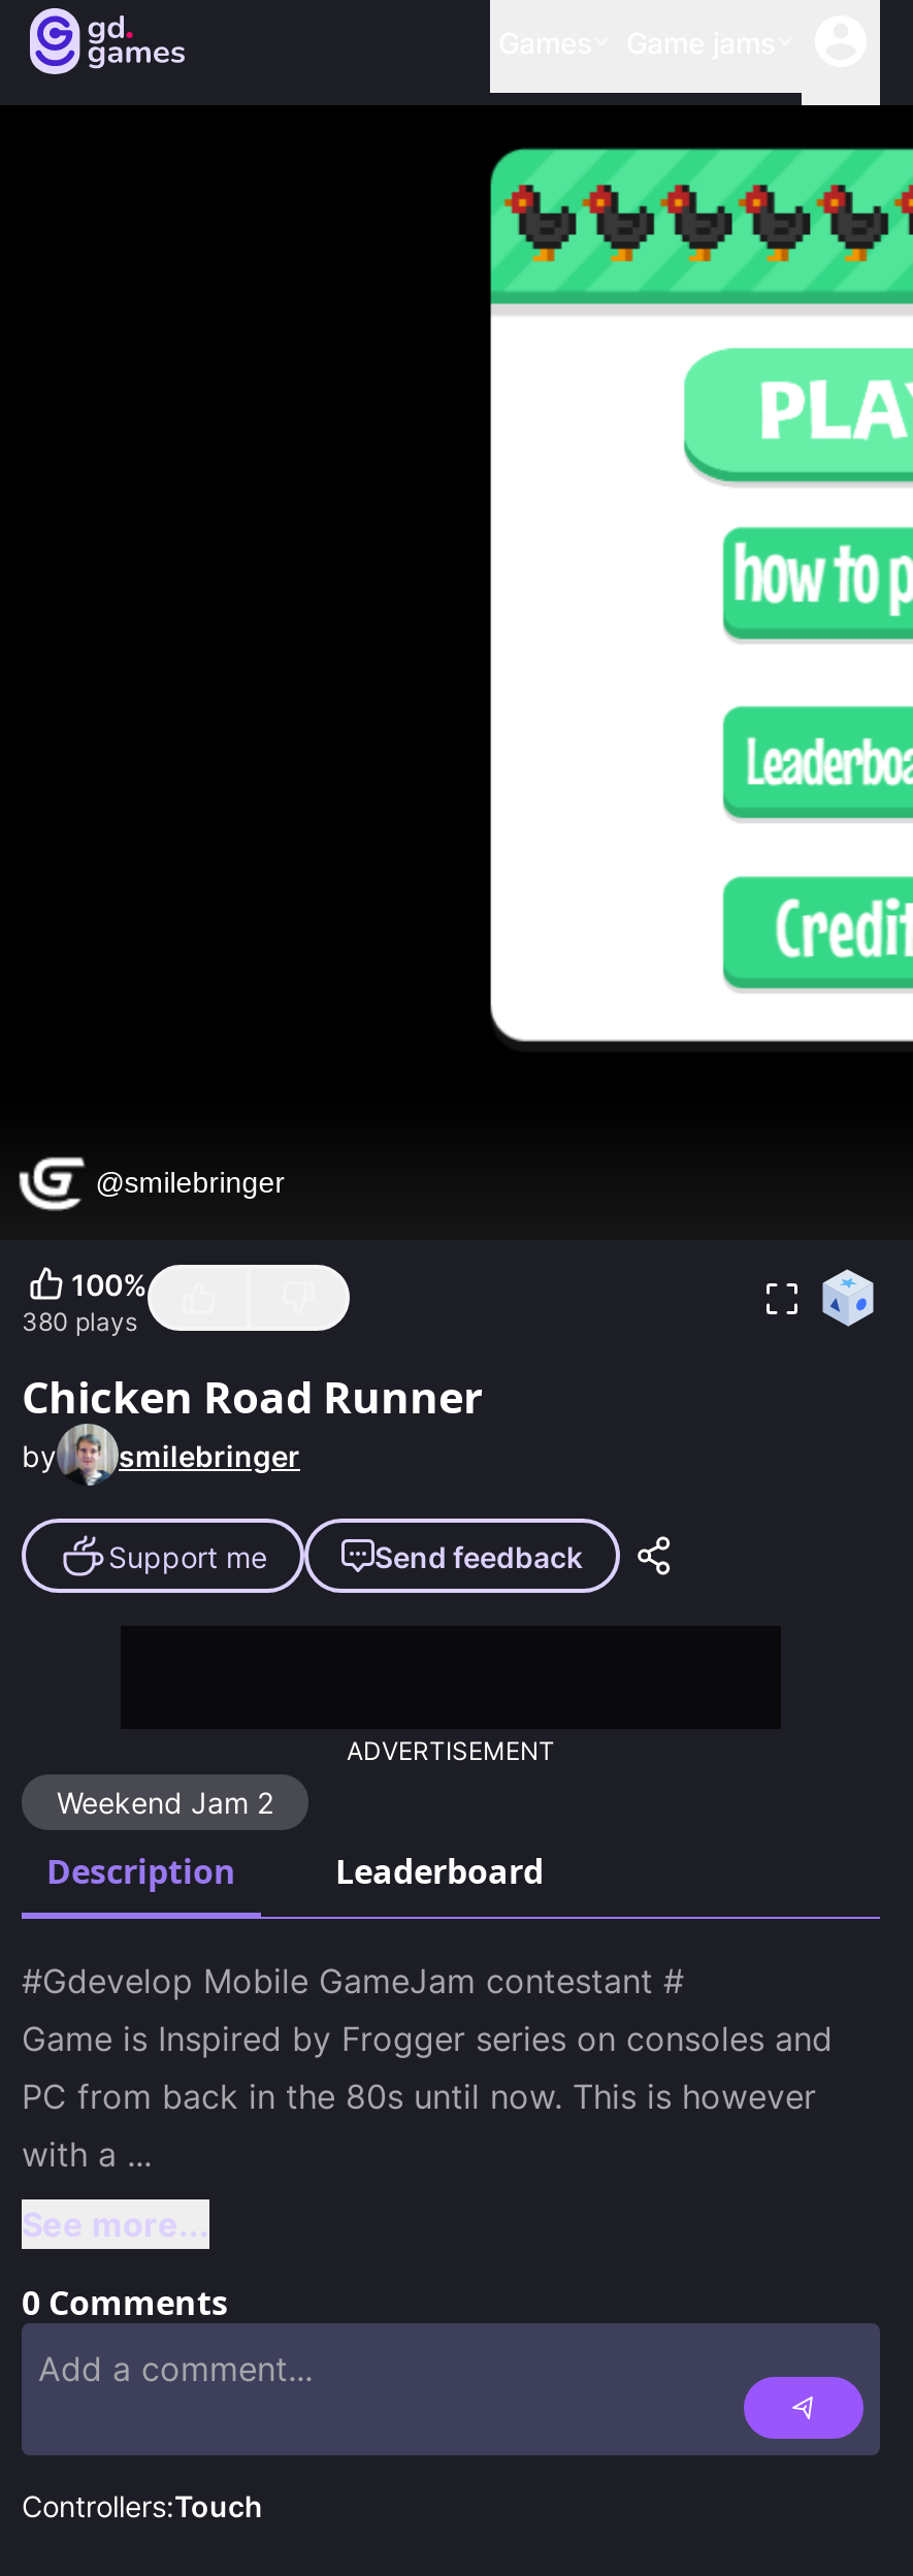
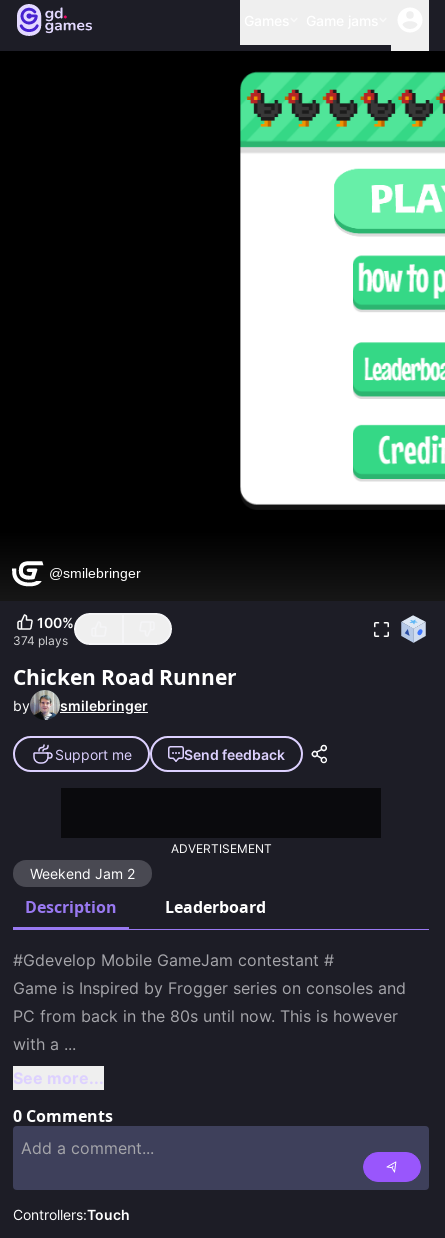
- 380 plays
+ 374 plays
